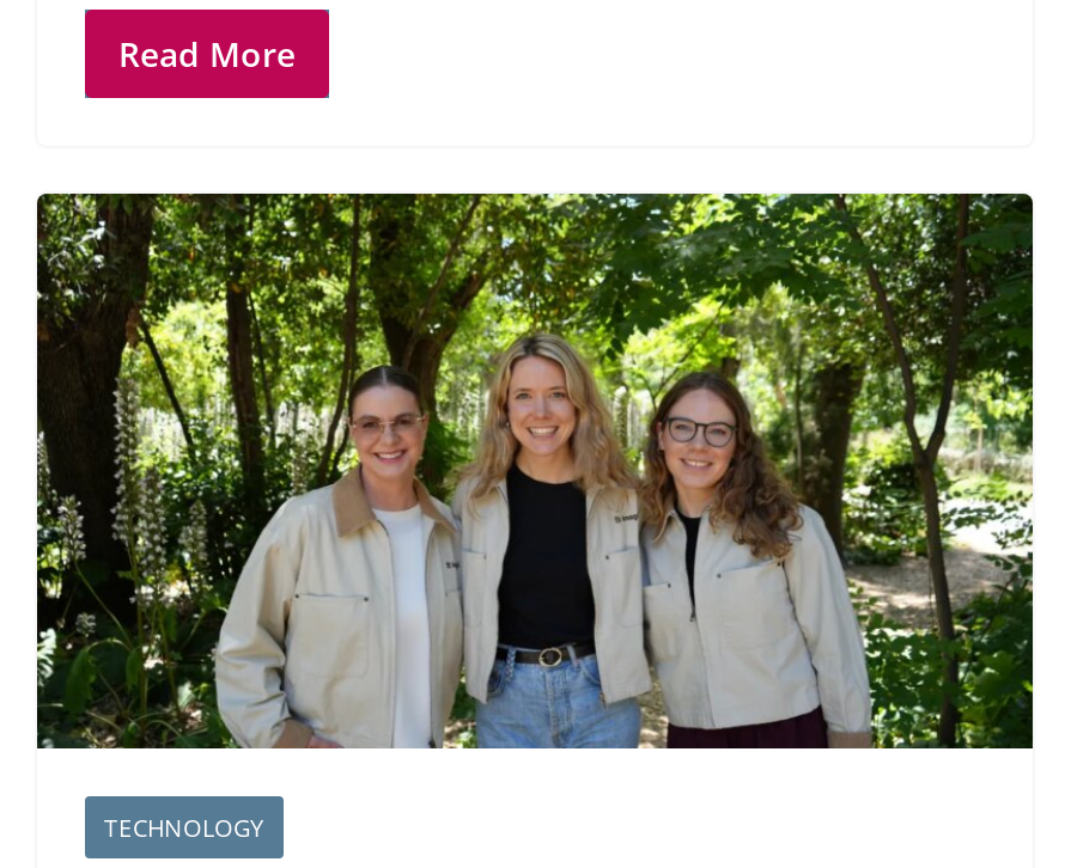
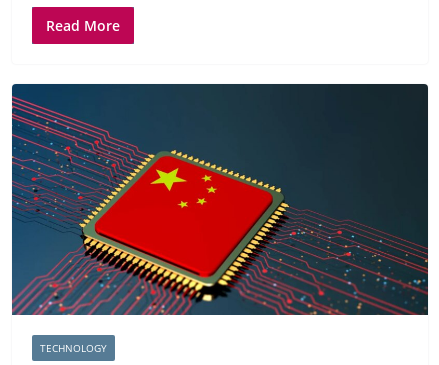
- [image]
+ [image]
